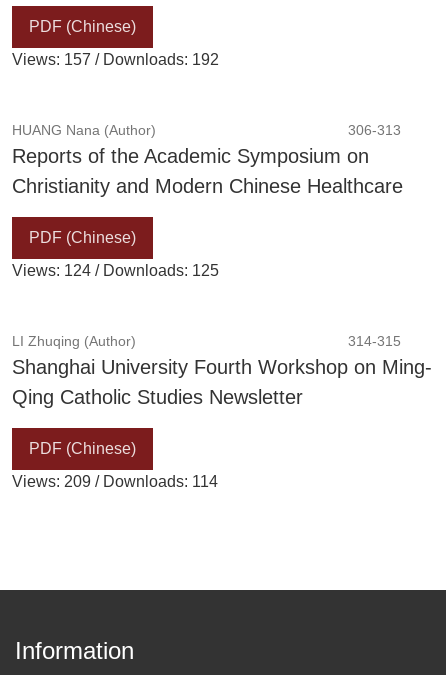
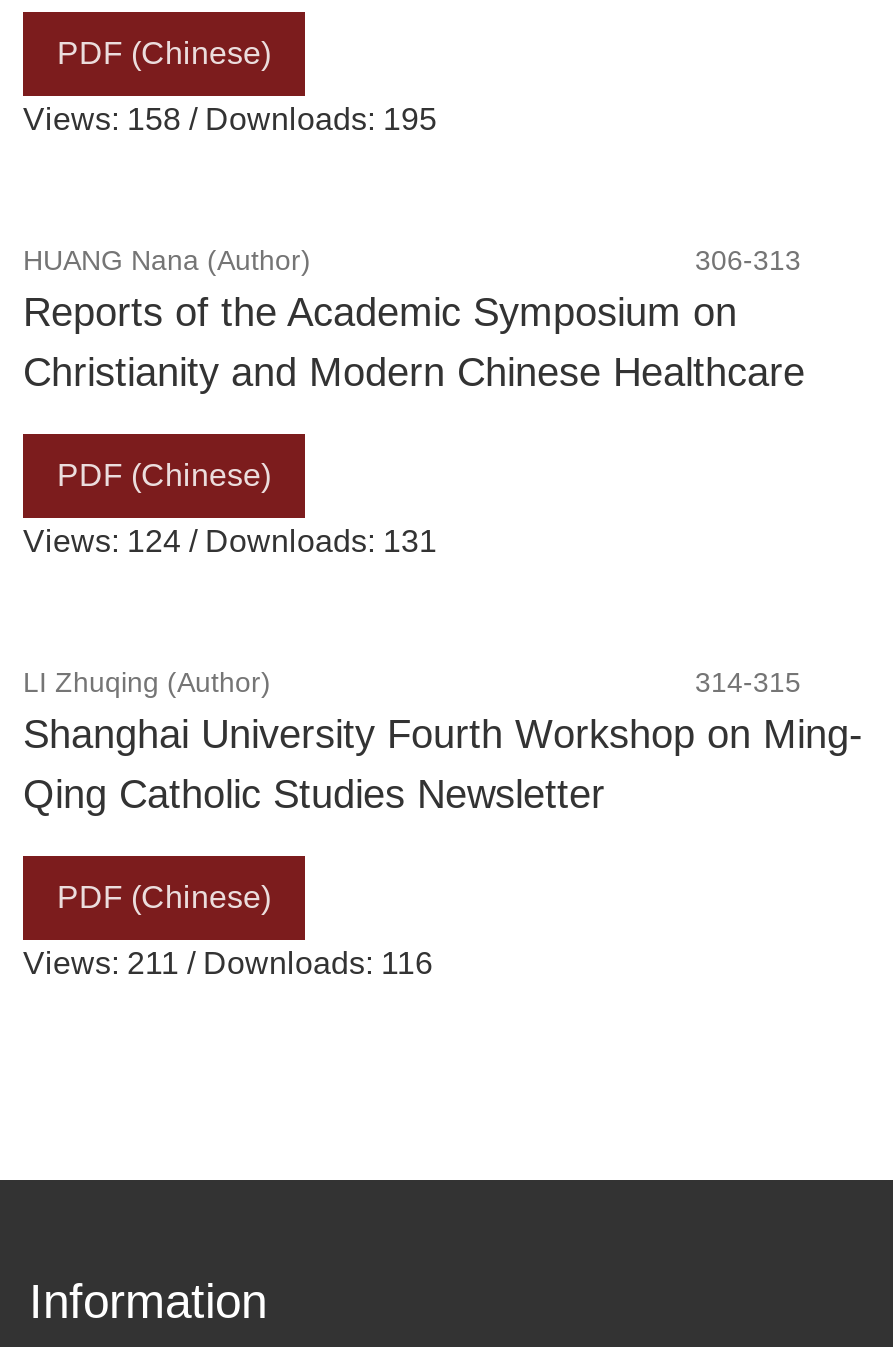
- Views: 157 / Downloads: 192
+ Views: 158 / Downloads: 195

- Views: 124 / Downloads: 125
+ Views: 124 / Downloads: 131

- Views: 209 / Downloads: 114
+ Views: 211 / Downloads: 116
